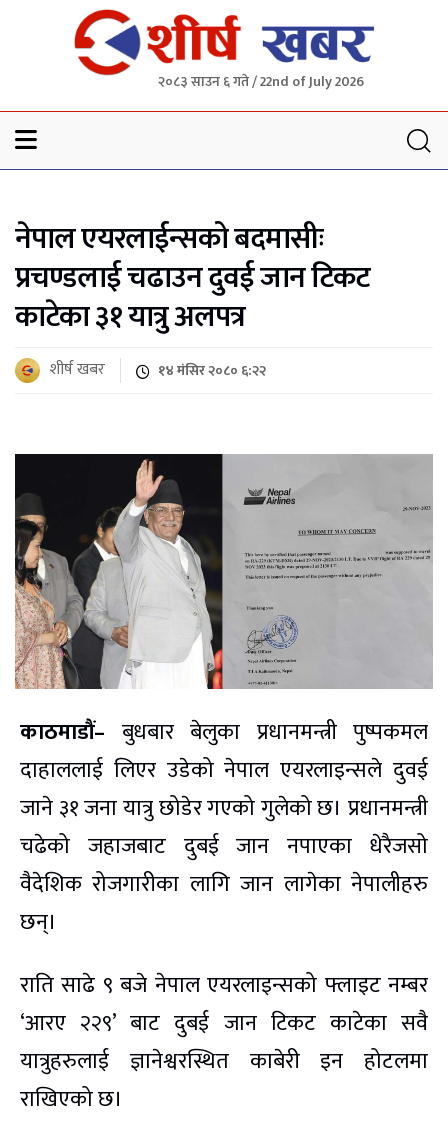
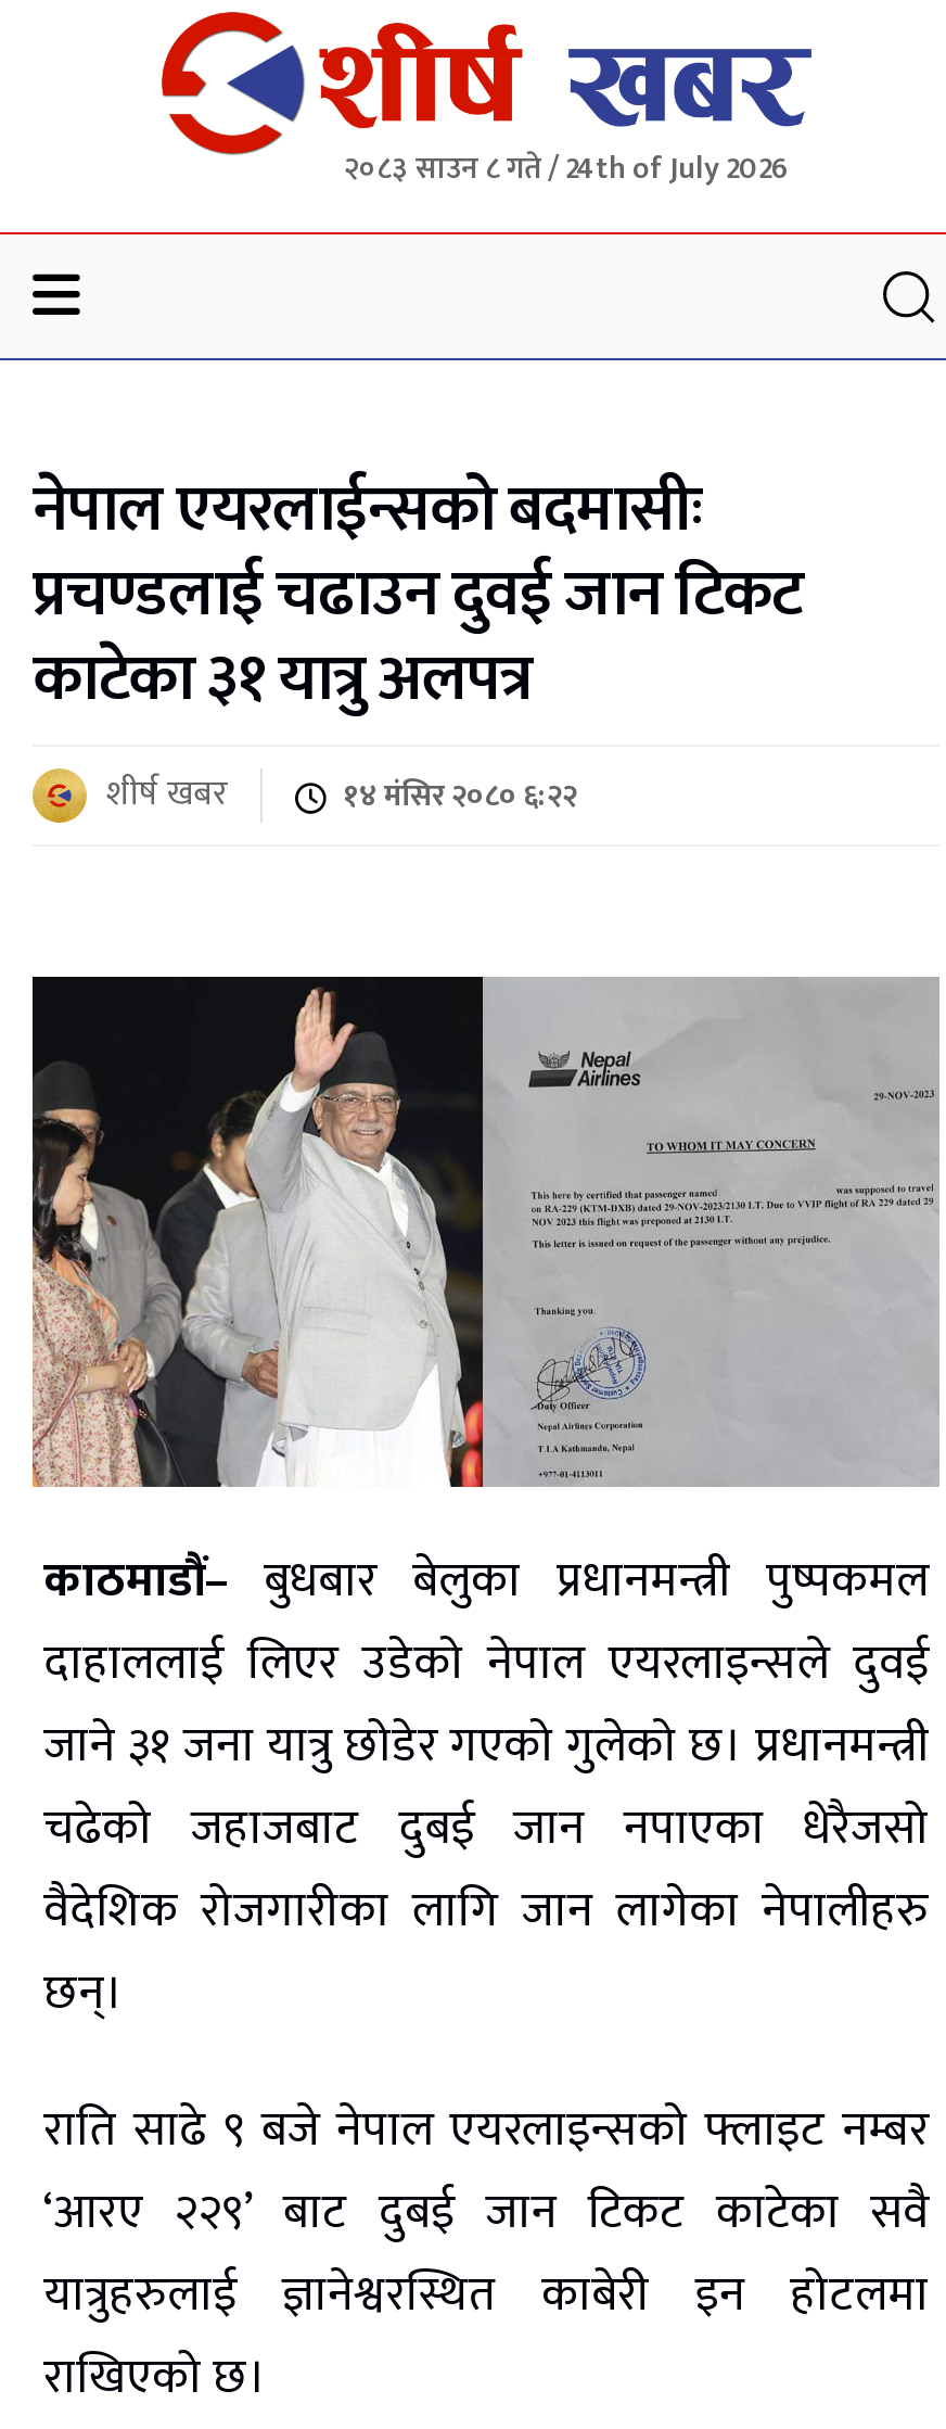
- २०८३ साउन ६ गते / 22nd of July 2026
+ २०८३ साउन ८ गते / 24th of July 2026
